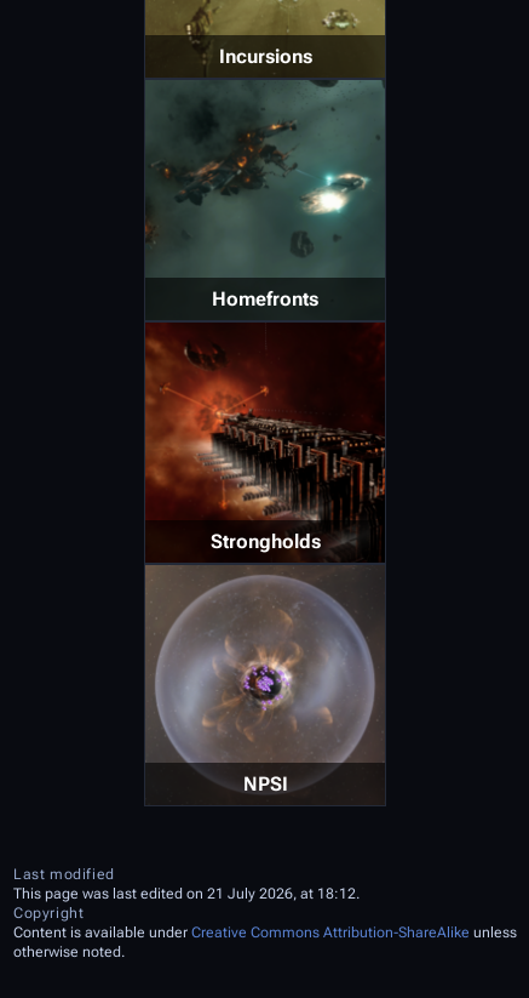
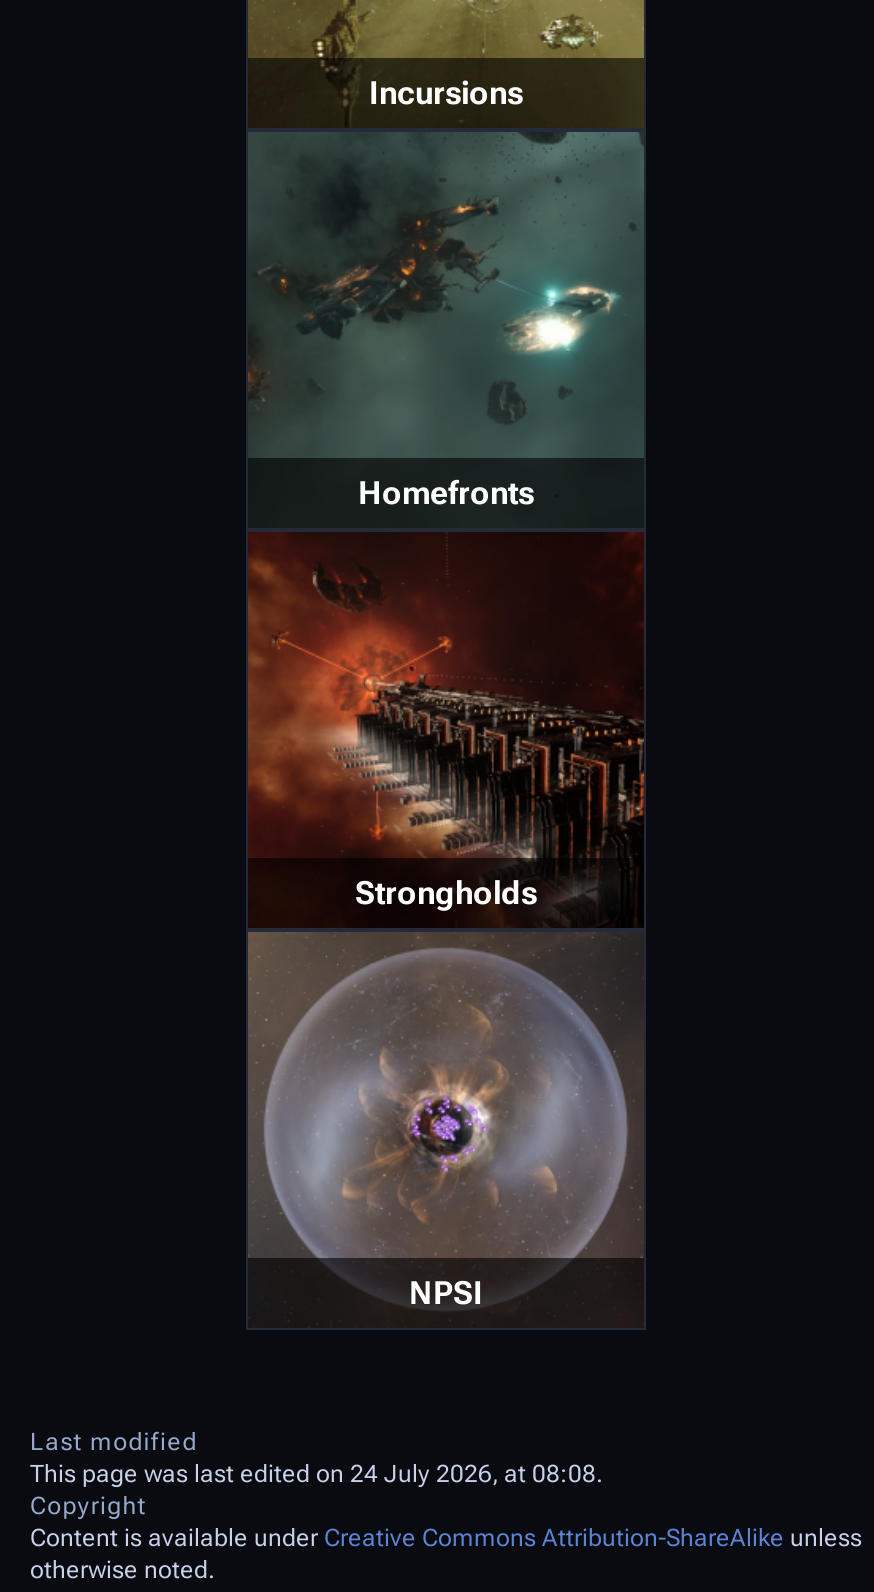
- This page was last edited on 21 July 2026, at 18:12.
+ This page was last edited on 24 July 2026, at 08:08.
